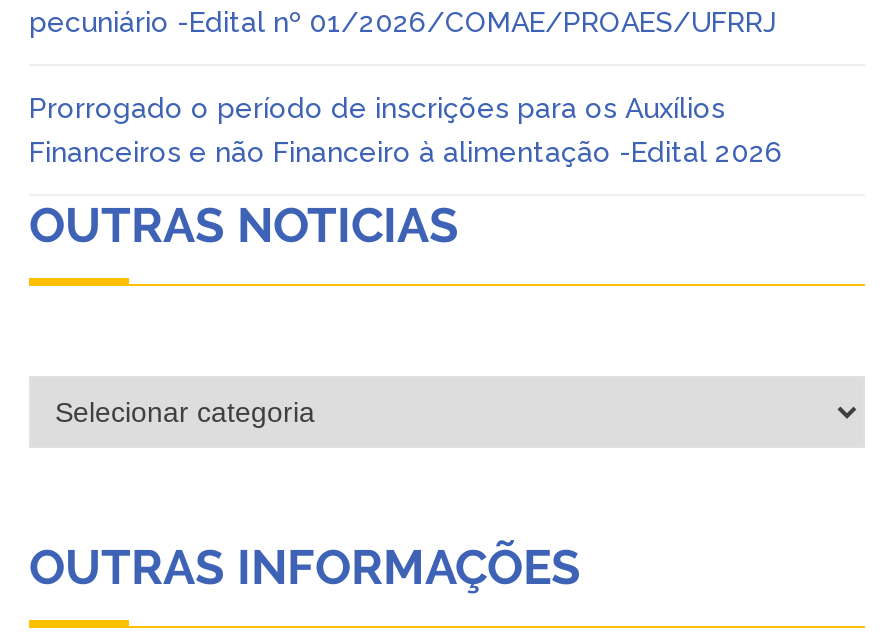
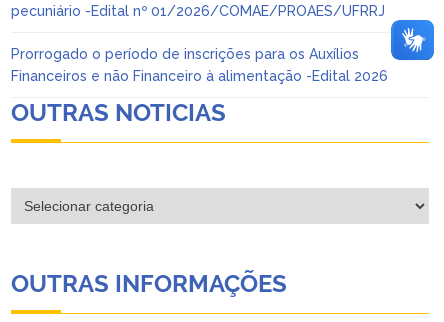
+ [image]
